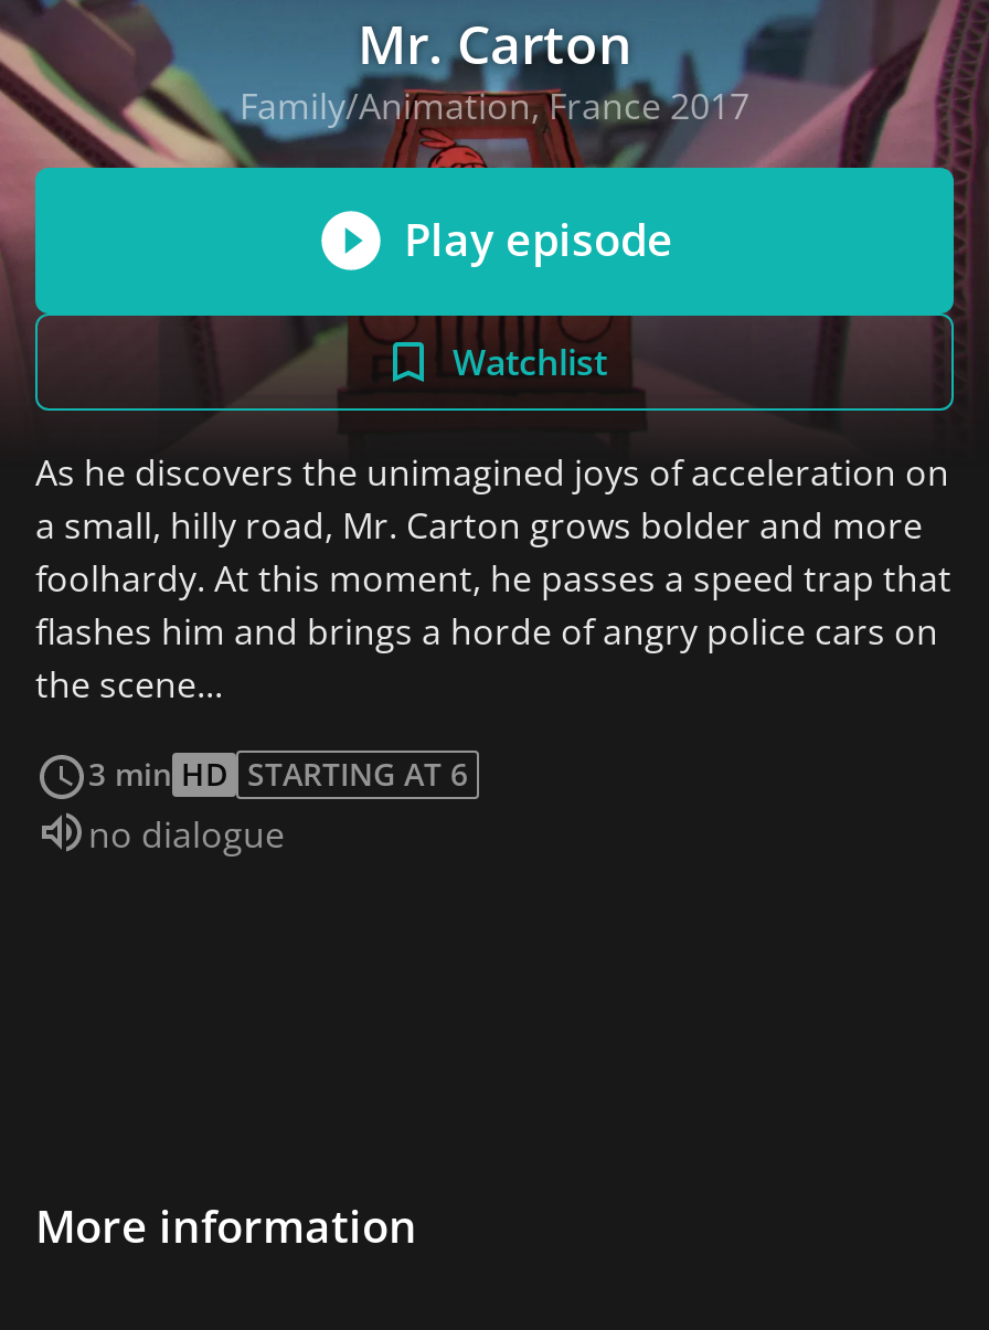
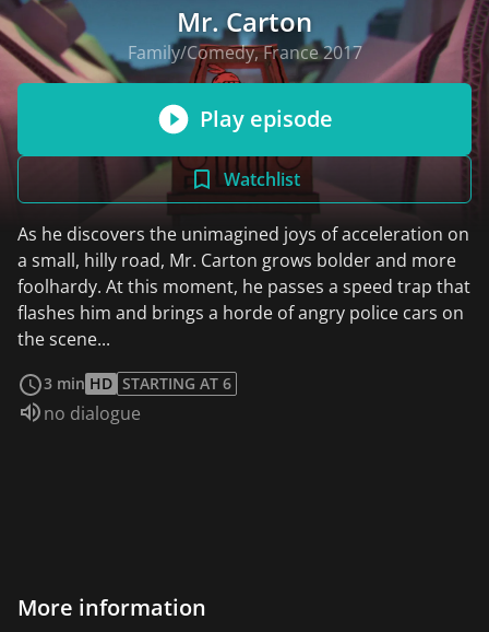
- Family/Animation, France 2017
+ Family/Comedy, France 2017
